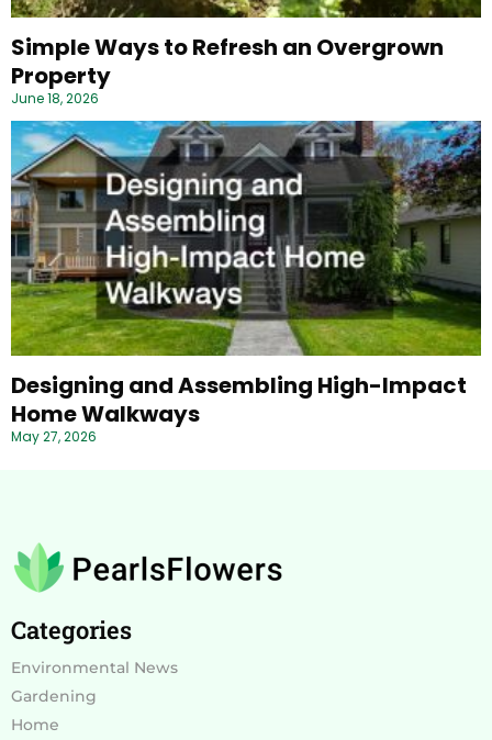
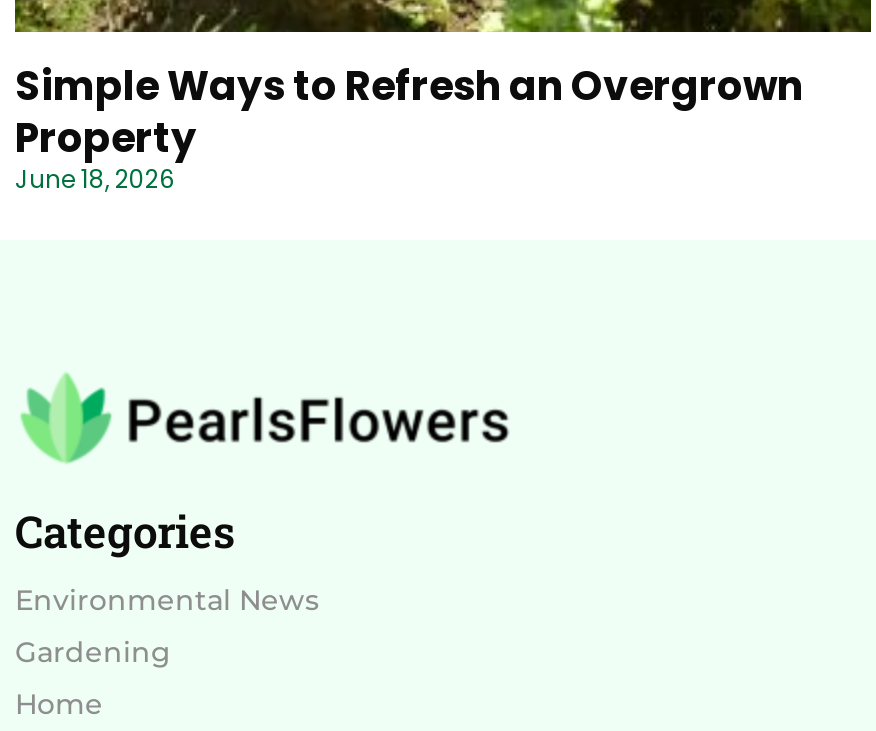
- [image]
- Designing and Assembling High-Impact
- Home Walkways
- May 27, 2026
